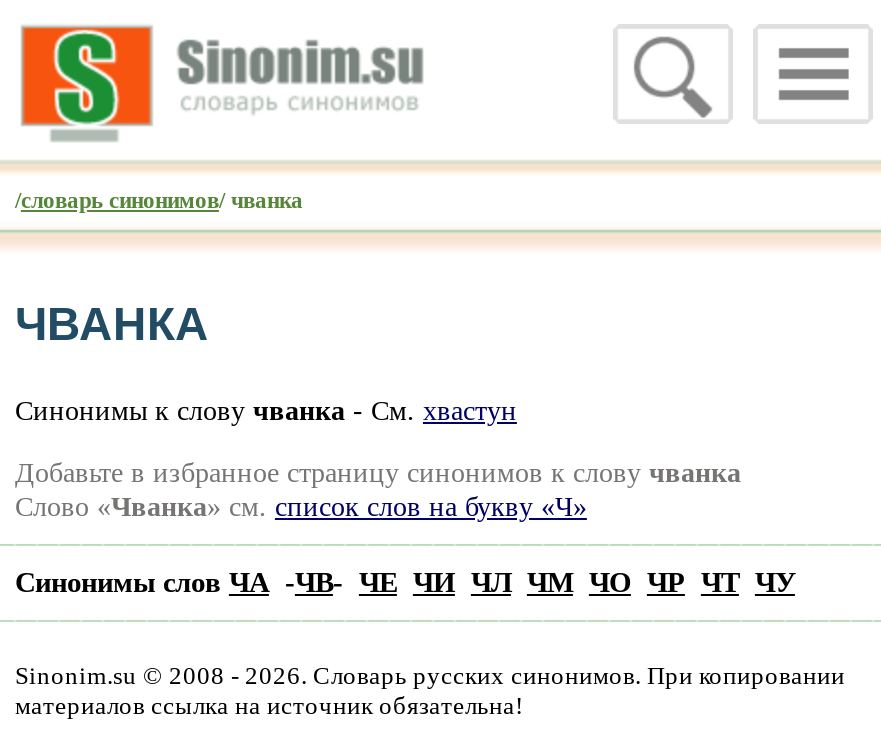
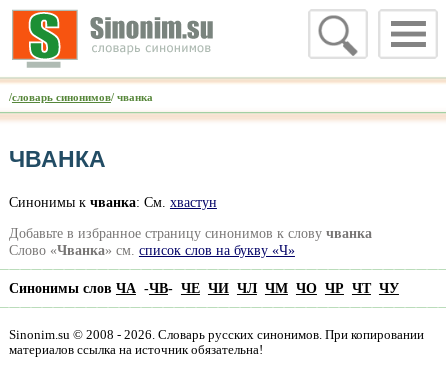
- Синонимы к слову чванка - См. хвастун
+ Синонимы к чванка: См. хвастун
